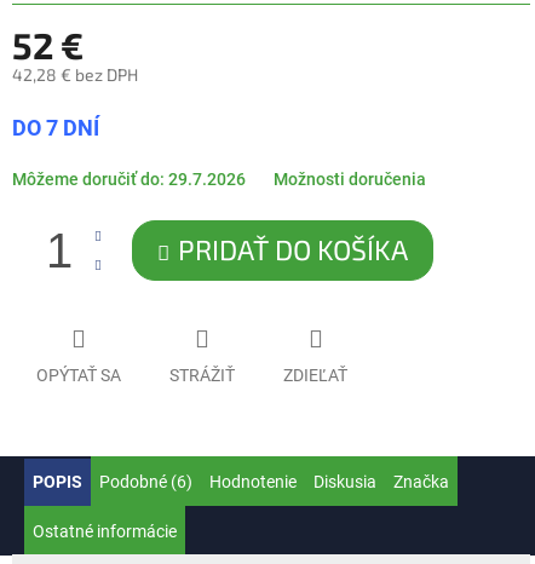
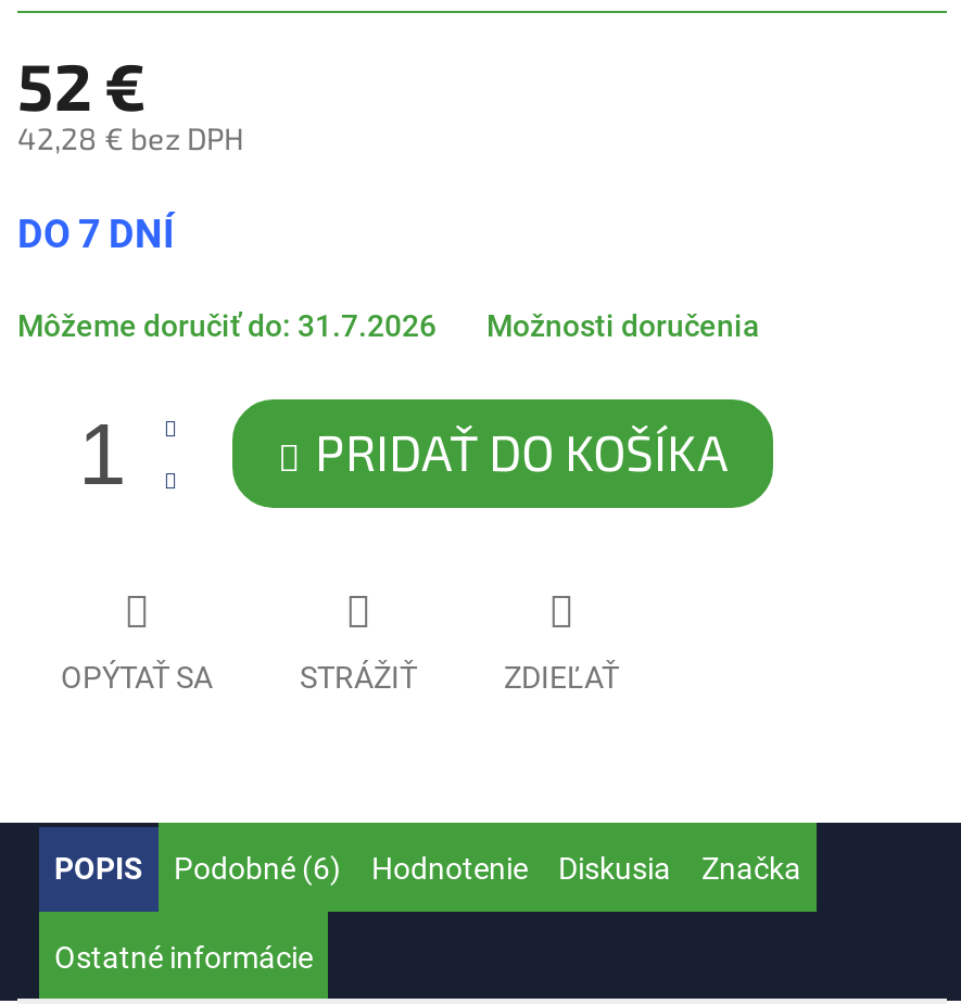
- Môžeme doručiť do: 29.7.2026
+ Môžeme doručiť do: 31.7.2026
